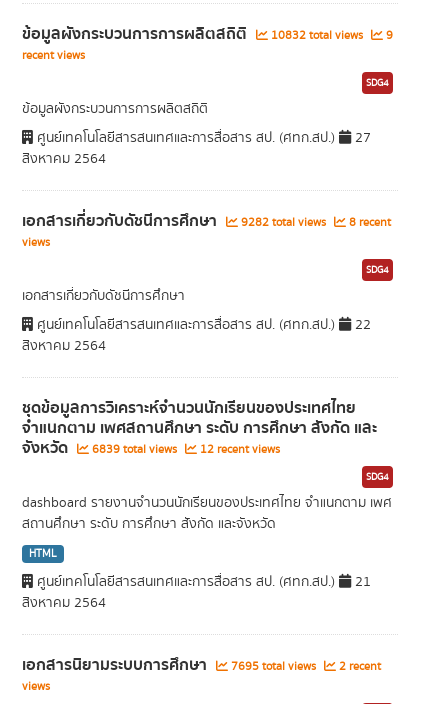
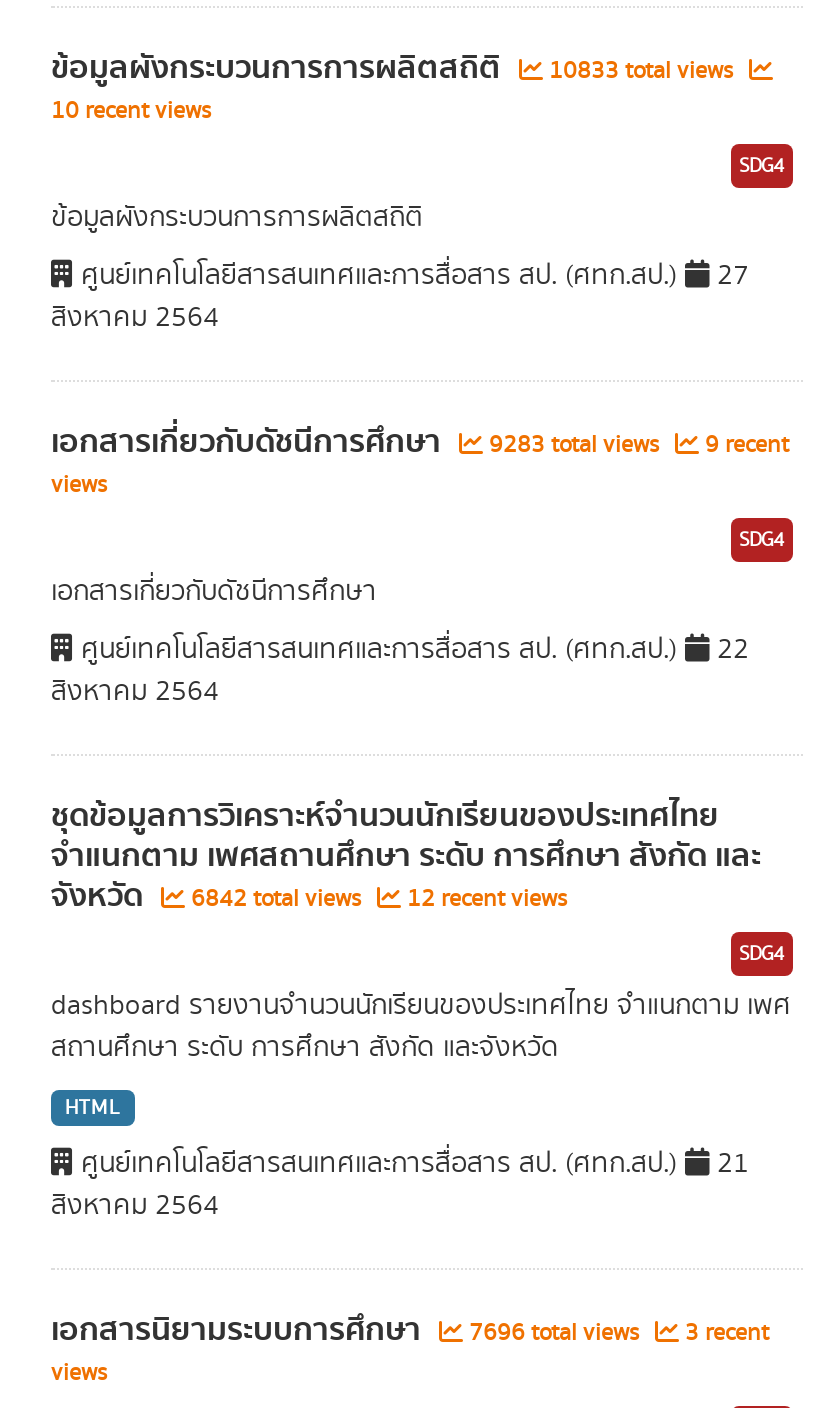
- 10832 total views
- 9
- recent views
+ 10833 total views
+ 10 recent views

- 9282 total views
+ 9283 total views

- 8 recent
+ 9 recent

- จังหวัด 6839 total views 12 recent views
+ จังหวัด 6842 total views 12 recent views

- 7695 total views
+ 7696 total views

- 2 recent
+ 3 recent
